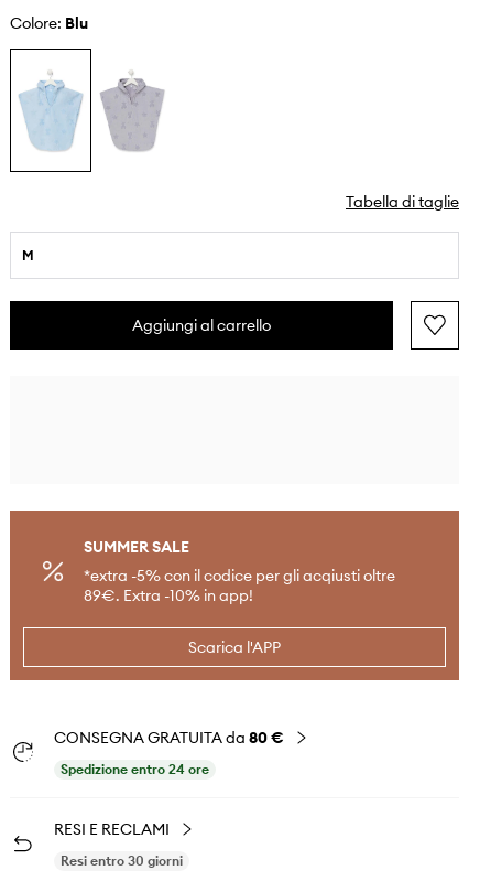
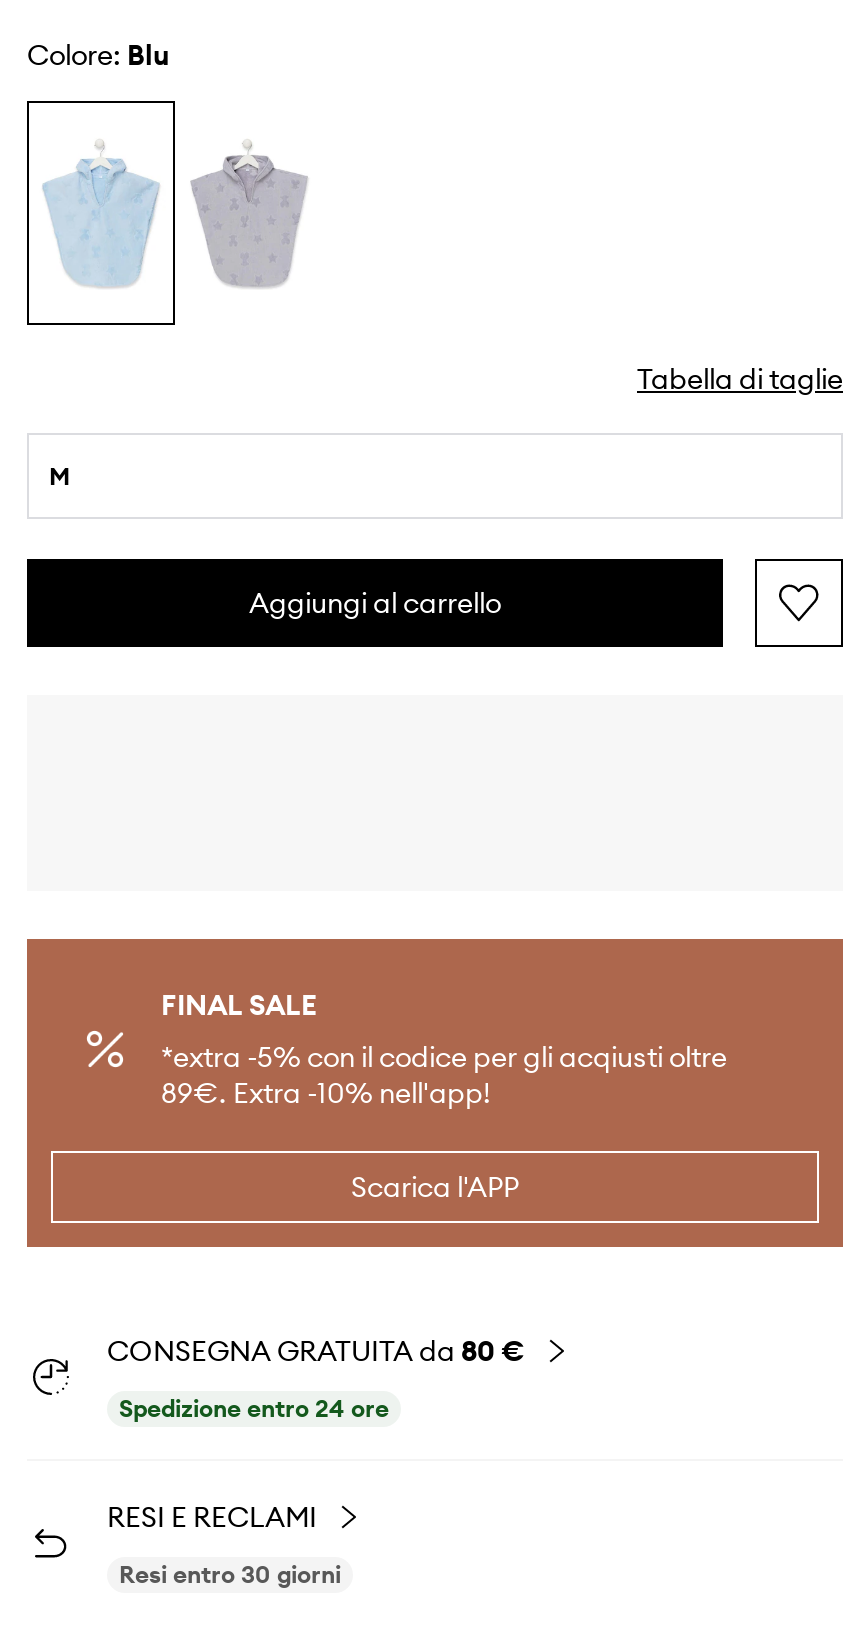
- SUMMER SALE
+ FINAL SALE

- 89€. Extra -10% in app!
+ 89€. Extra -10% nell'app!
